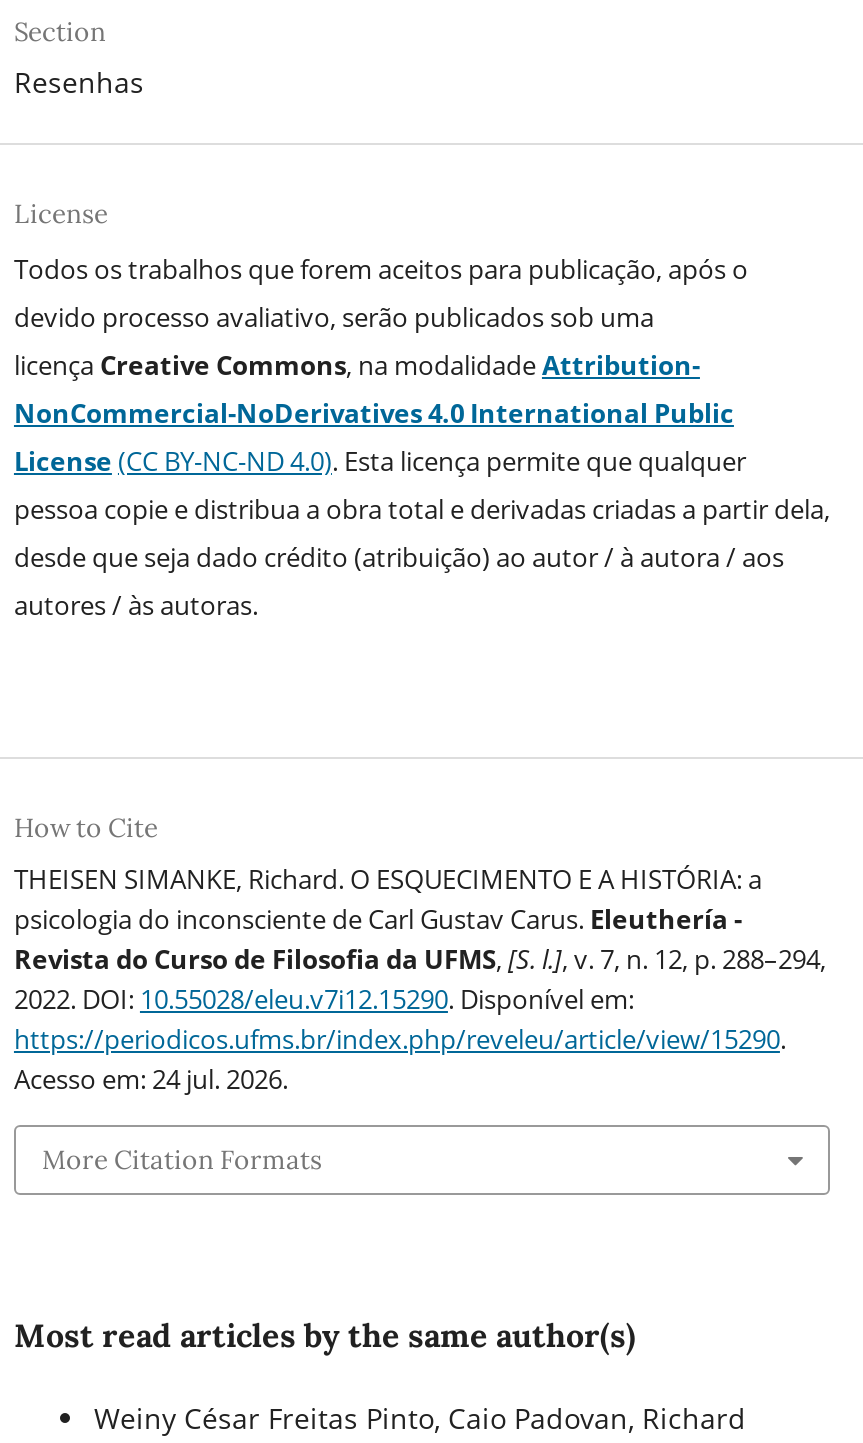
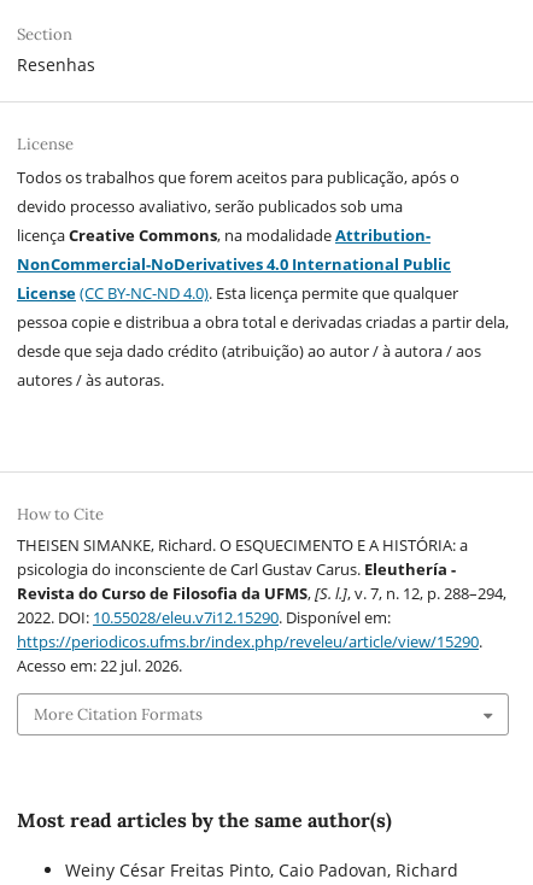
- Acesso em: 24 jul. 2026.
+ Acesso em: 22 jul. 2026.
